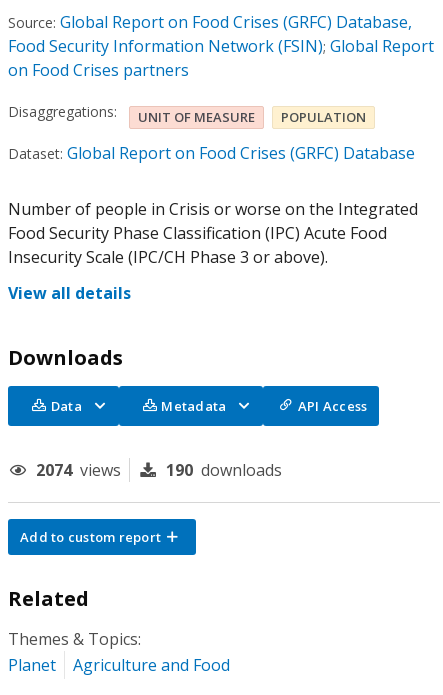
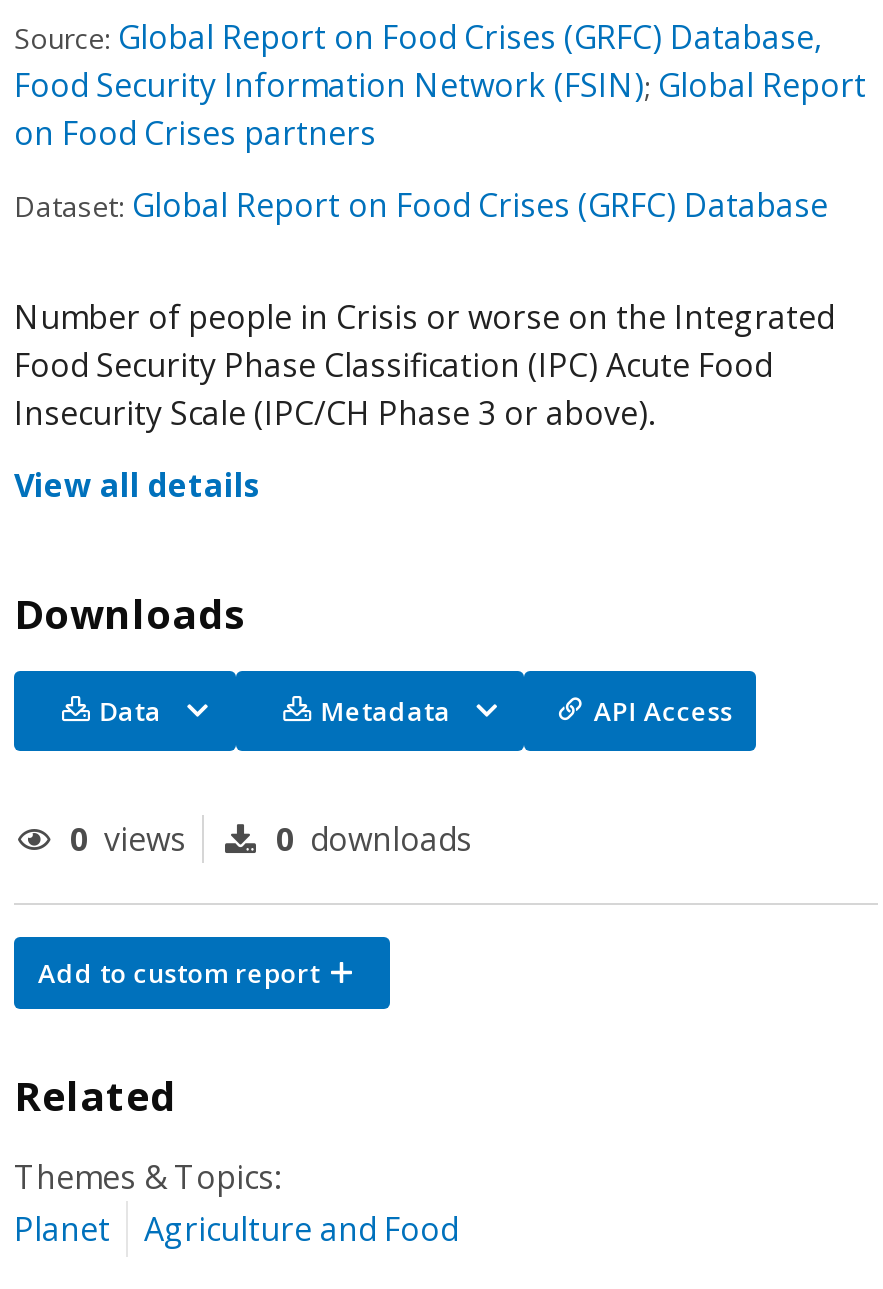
- Disaggregations:
- UNIT OF MEASURE
- POPULATION

- 2074 views
+ 0 views

- 190 downloads
+ 0 downloads
